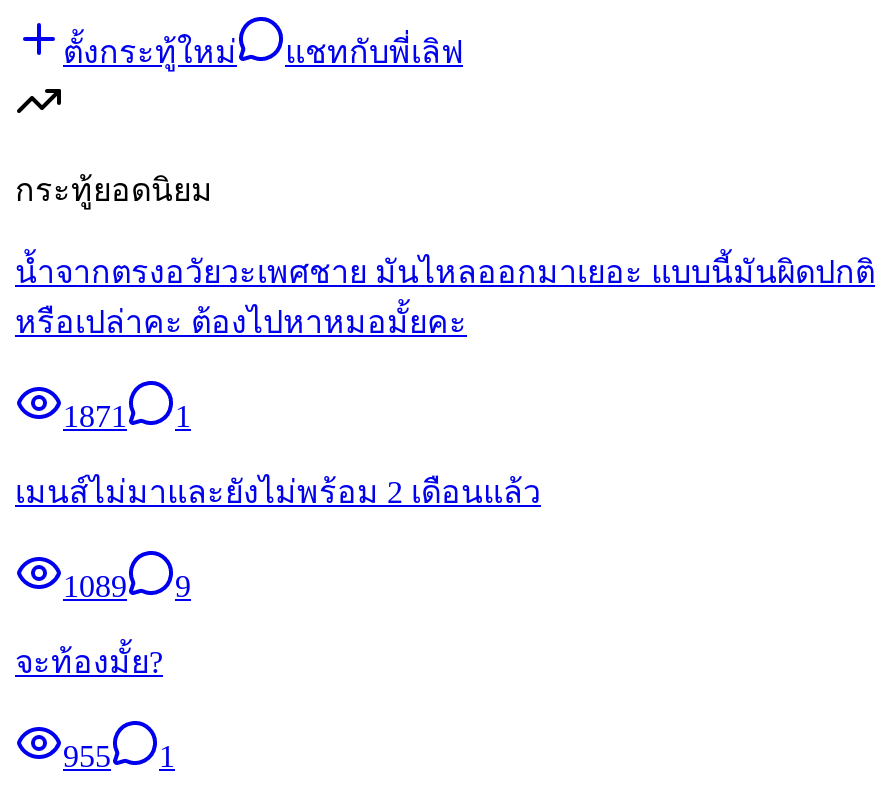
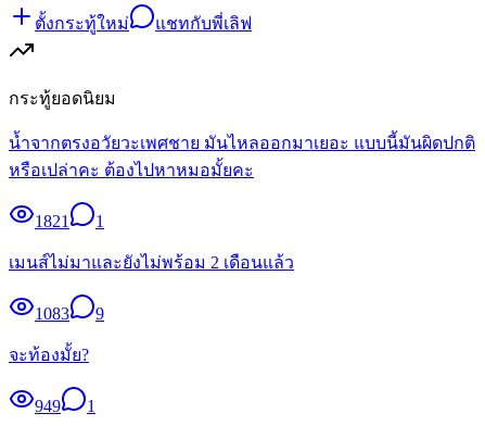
- 1871 1
+ 1821 1

- 1089 9
+ 1083 9

- 955 1
+ 949 1
